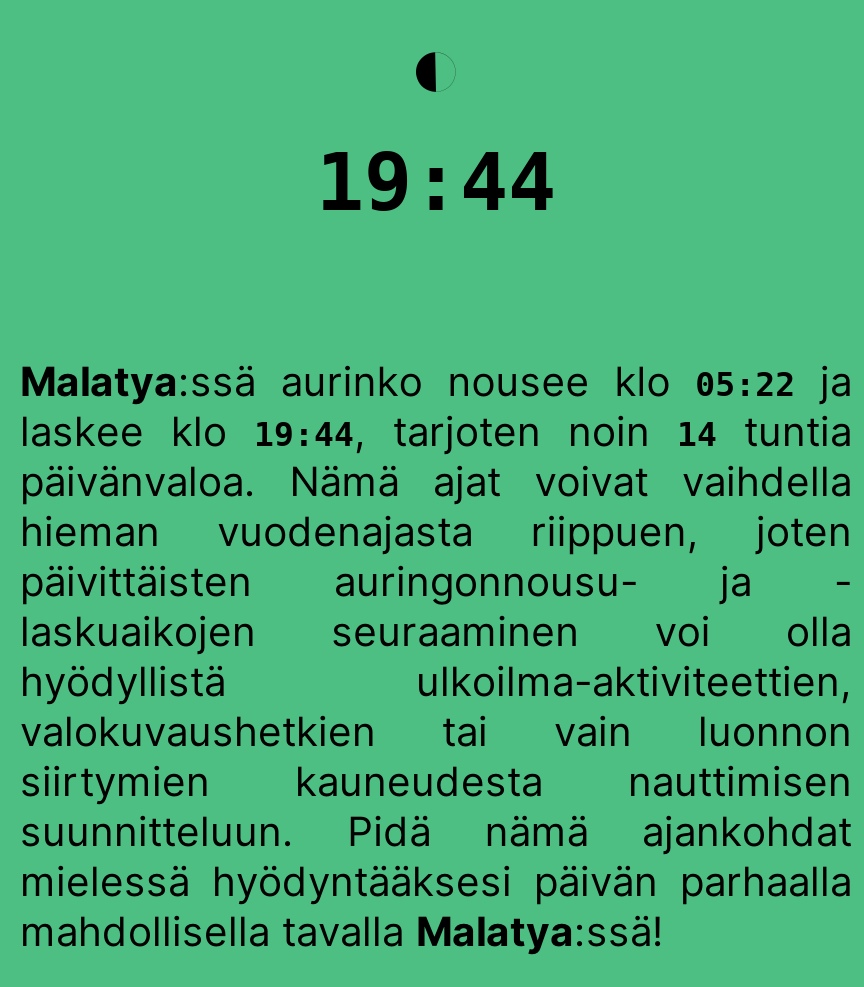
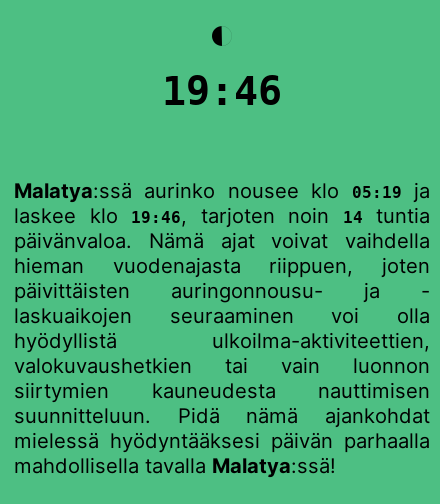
- 19:44
+ 19:46

- Malatya:ssä aurinko nousee klo 05:22 ja
+ Malatya:ssä aurinko nousee klo 05:19 ja

- laskee klo 19:44, tarjoten noin 14 tuntia
+ laskee klo 19:46, tarjoten noin 14 tuntia
